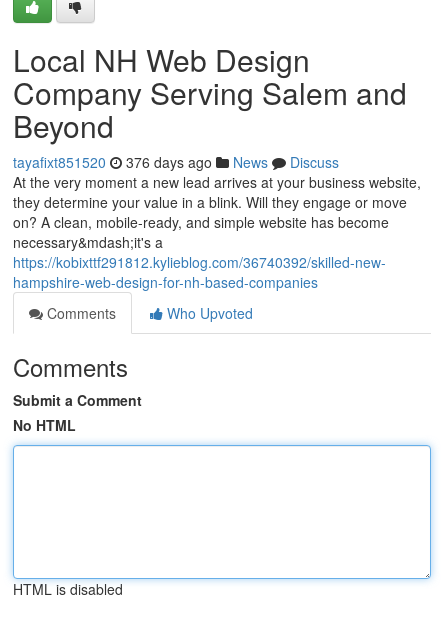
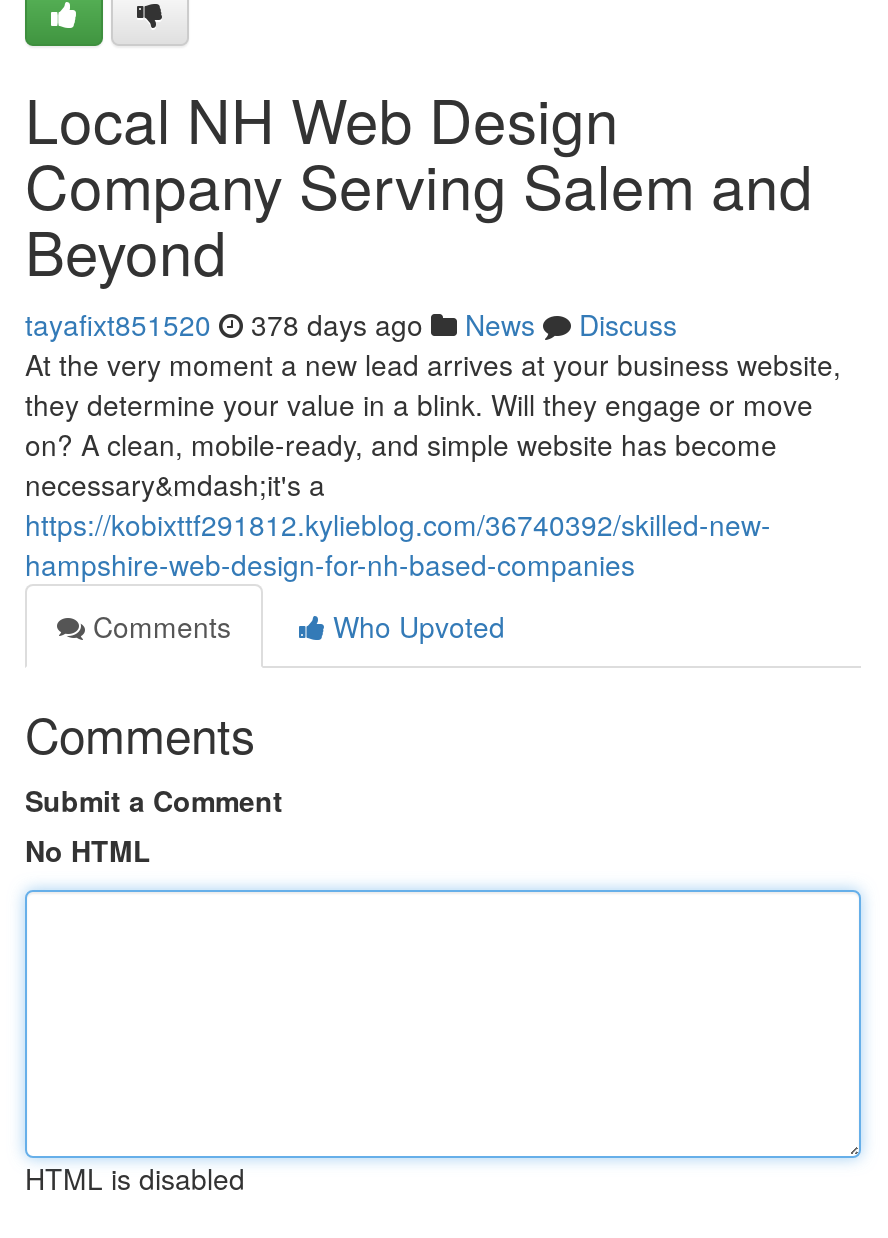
- tayafixt851520 376 days ago News Discuss
+ tayafixt851520 378 days ago News Discuss
